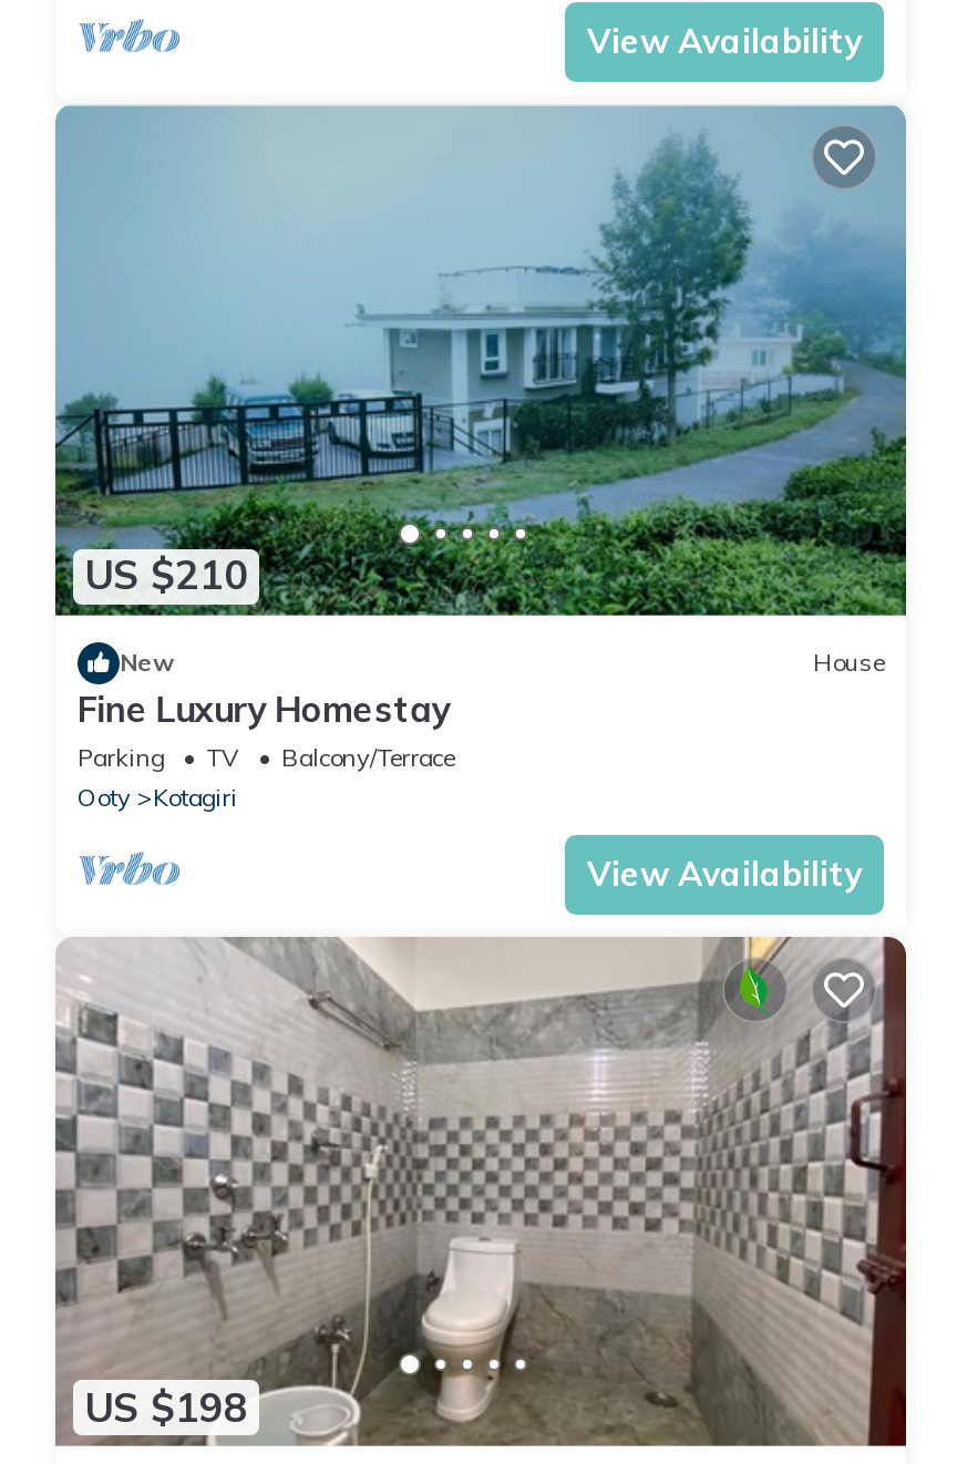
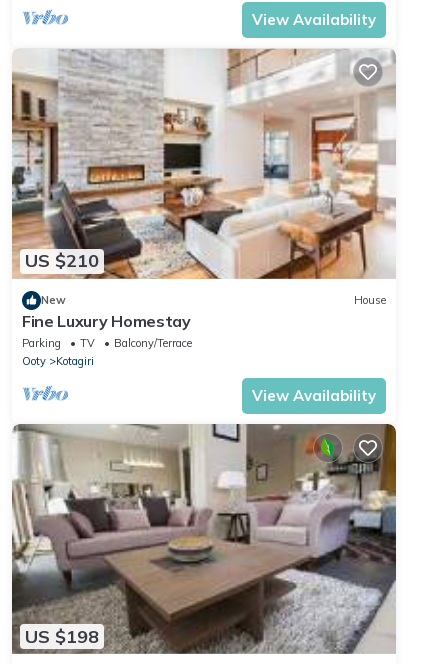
- [image]
+ [image]

- [image]
+ [image]
